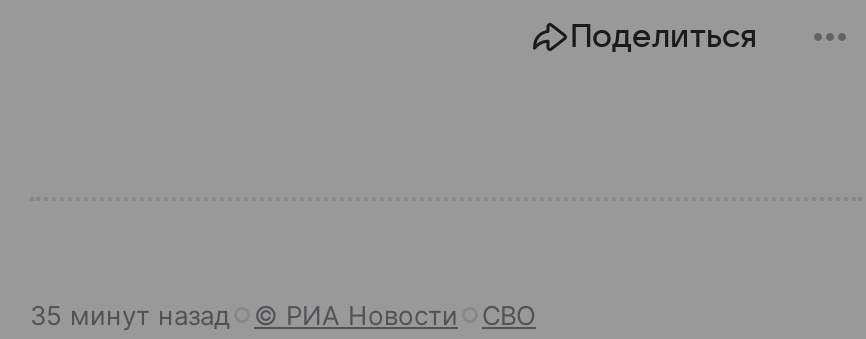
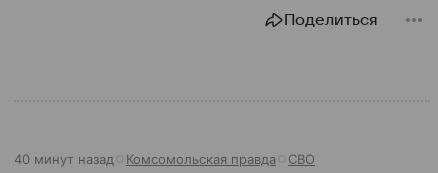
- 35 минут назад
- © РИА Новости
+ 40 минут назад
+ Комсомольская правда
